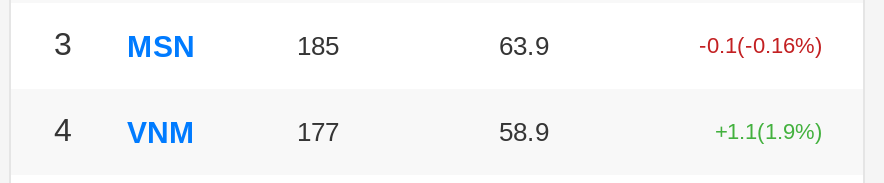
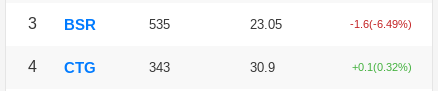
- MSN
- 185
- 63.9
- -0.1 (-0.16%)
+ BSR
+ 535
+ 23.05
+ -1.6 (-6.49%)

- VNM
- 177
- 58.9
- +1.1 (1.9%)
+ CTG
+ 343
+ 30.9
+ +0.1 (0.32%)
